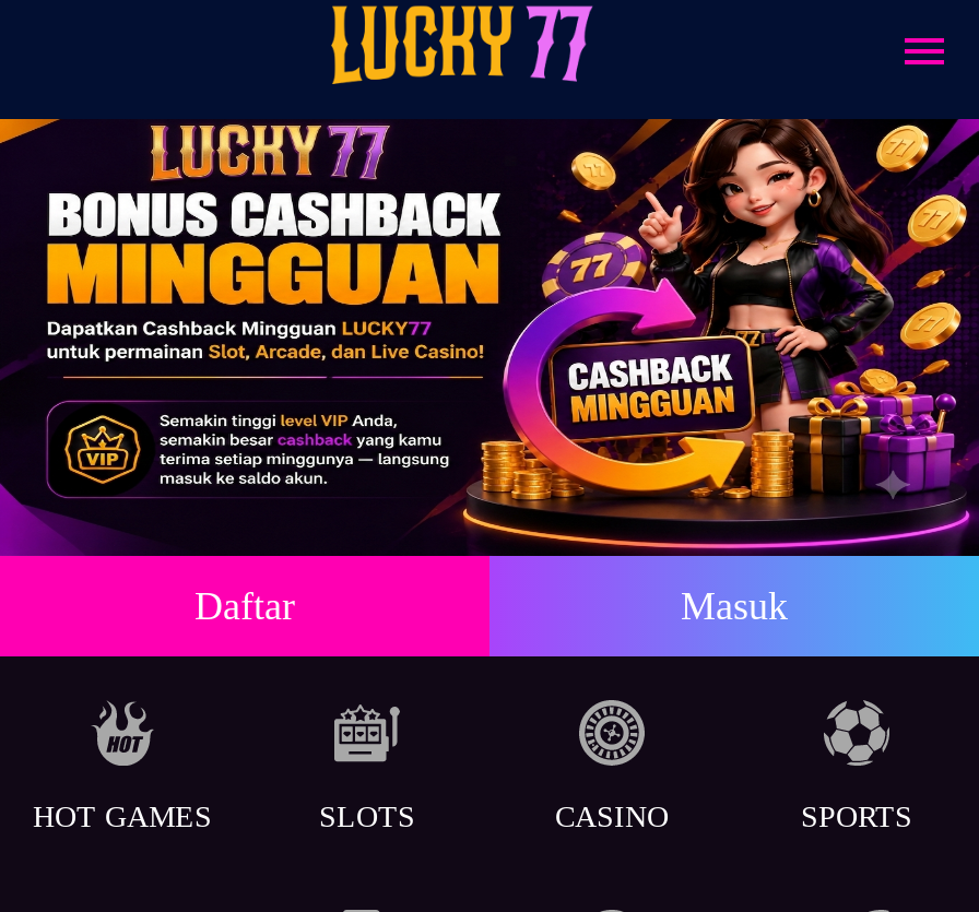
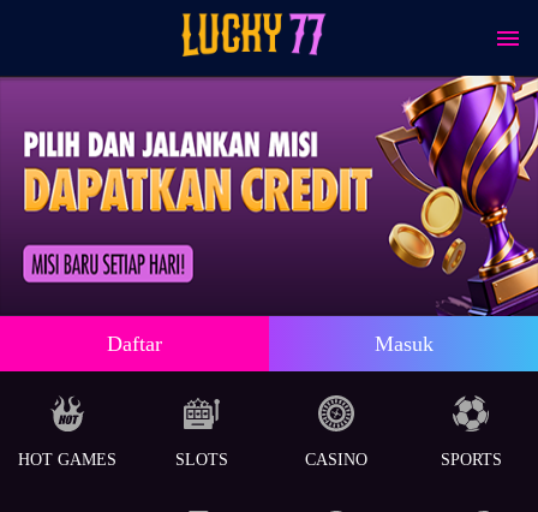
- [image]
+ [image]
